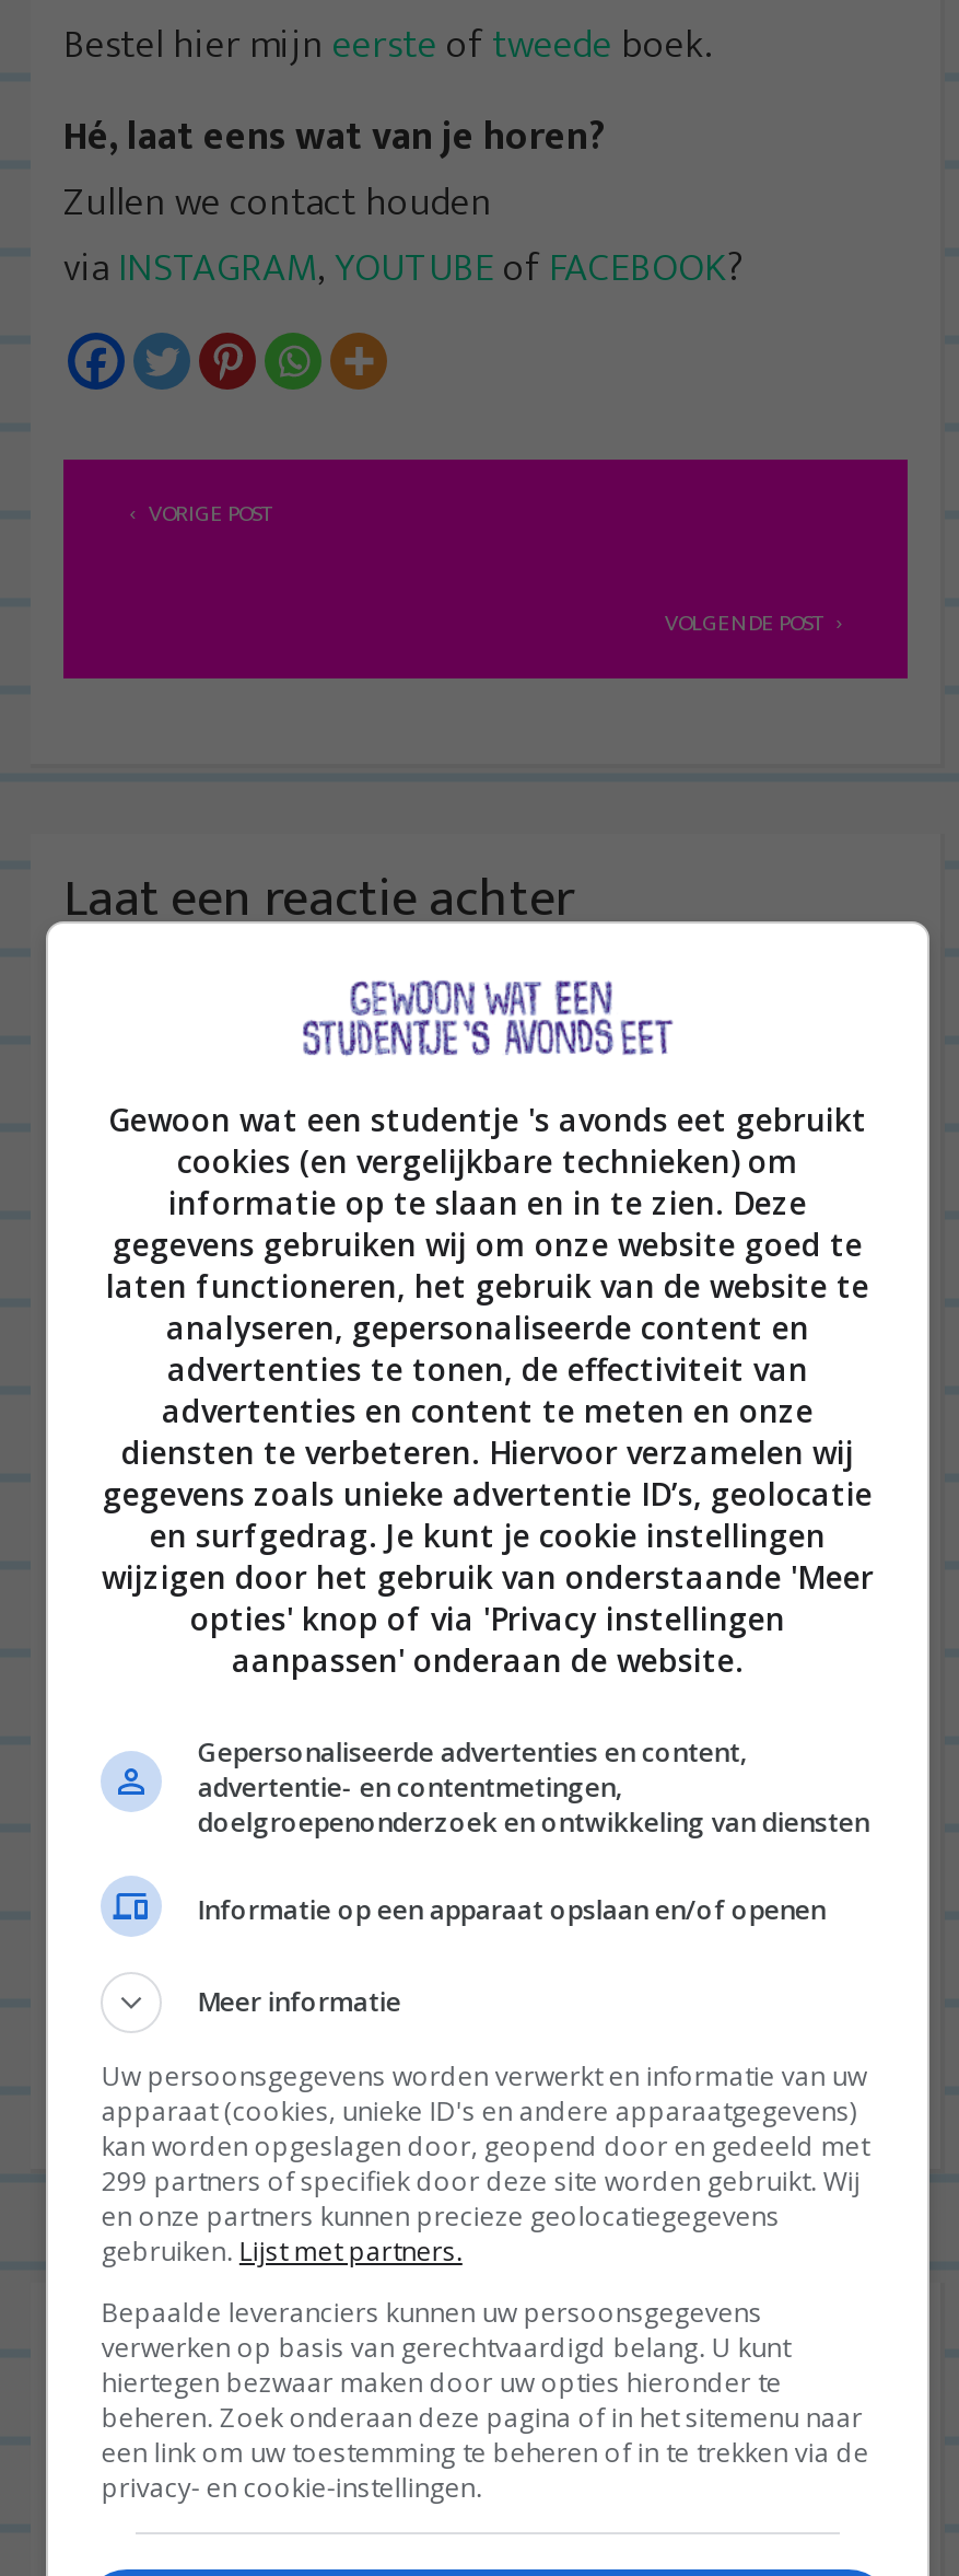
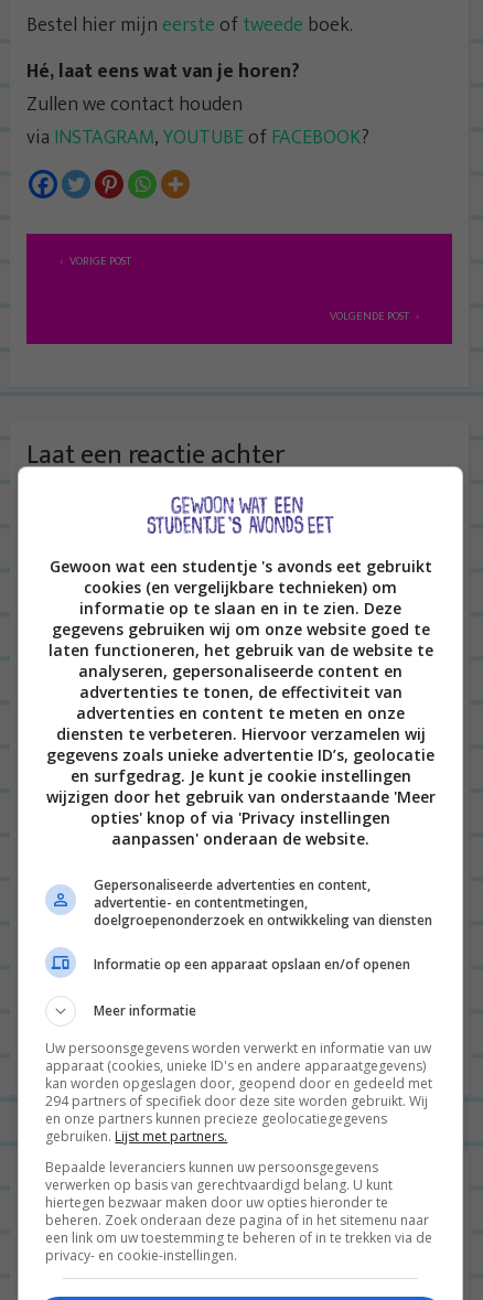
- 299 partners of specifiek door deze site worden gebruikt. Wij
+ 294 partners of specifiek door deze site worden gebruikt. Wij
